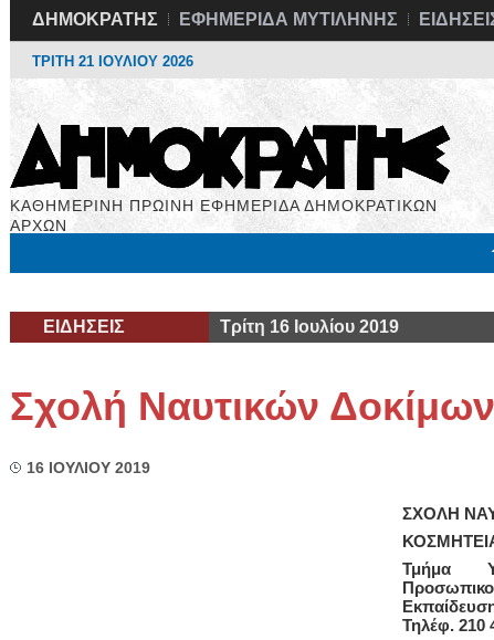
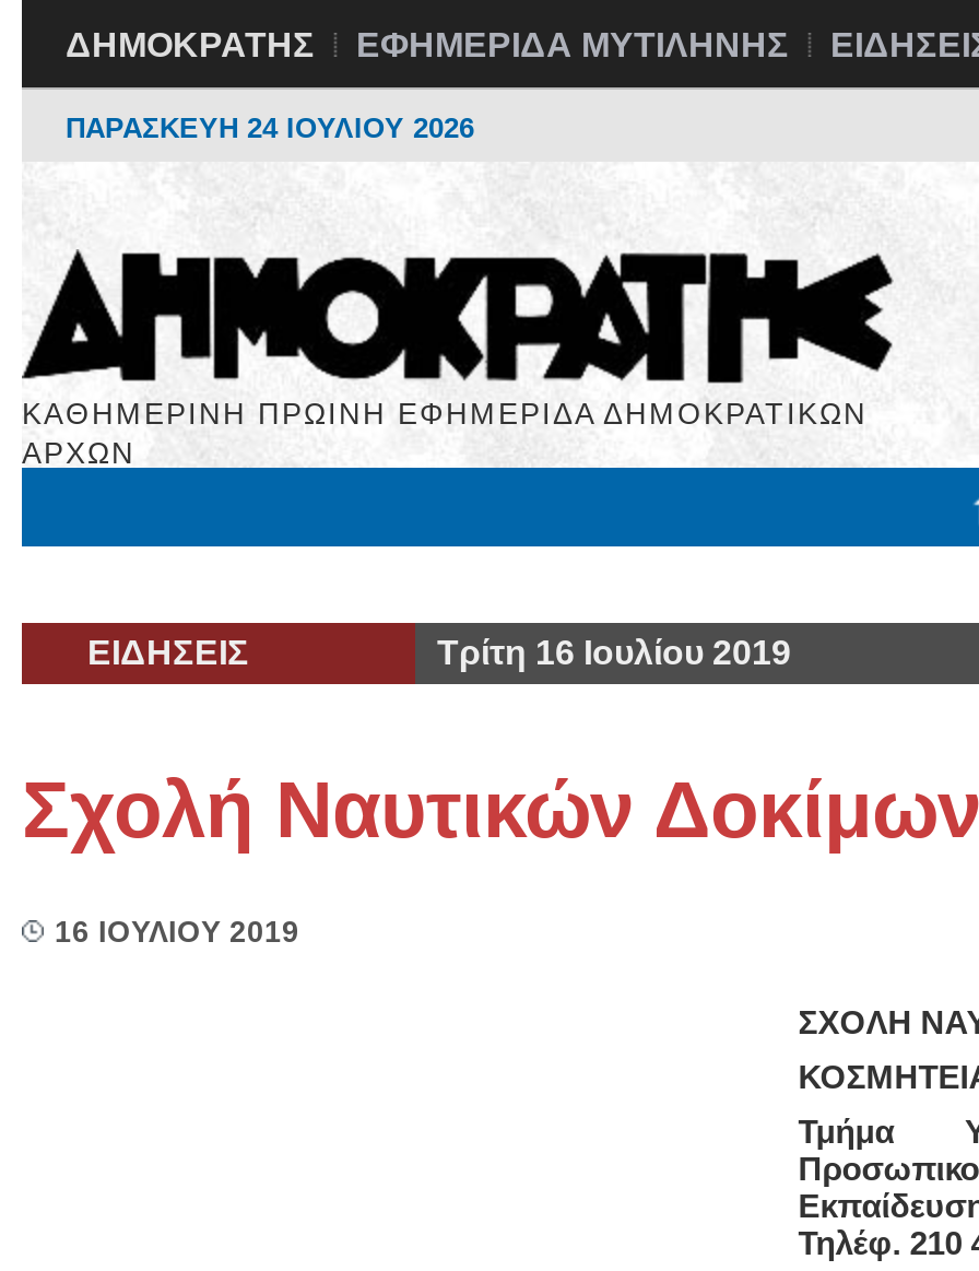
- ΤΡΙΤΗ 21 ΙΟΥΛΙΟΥ 2026
+ ΠΑΡΑΣΚΕΥΗ 24 ΙΟΥΛΙΟΥ 2026
